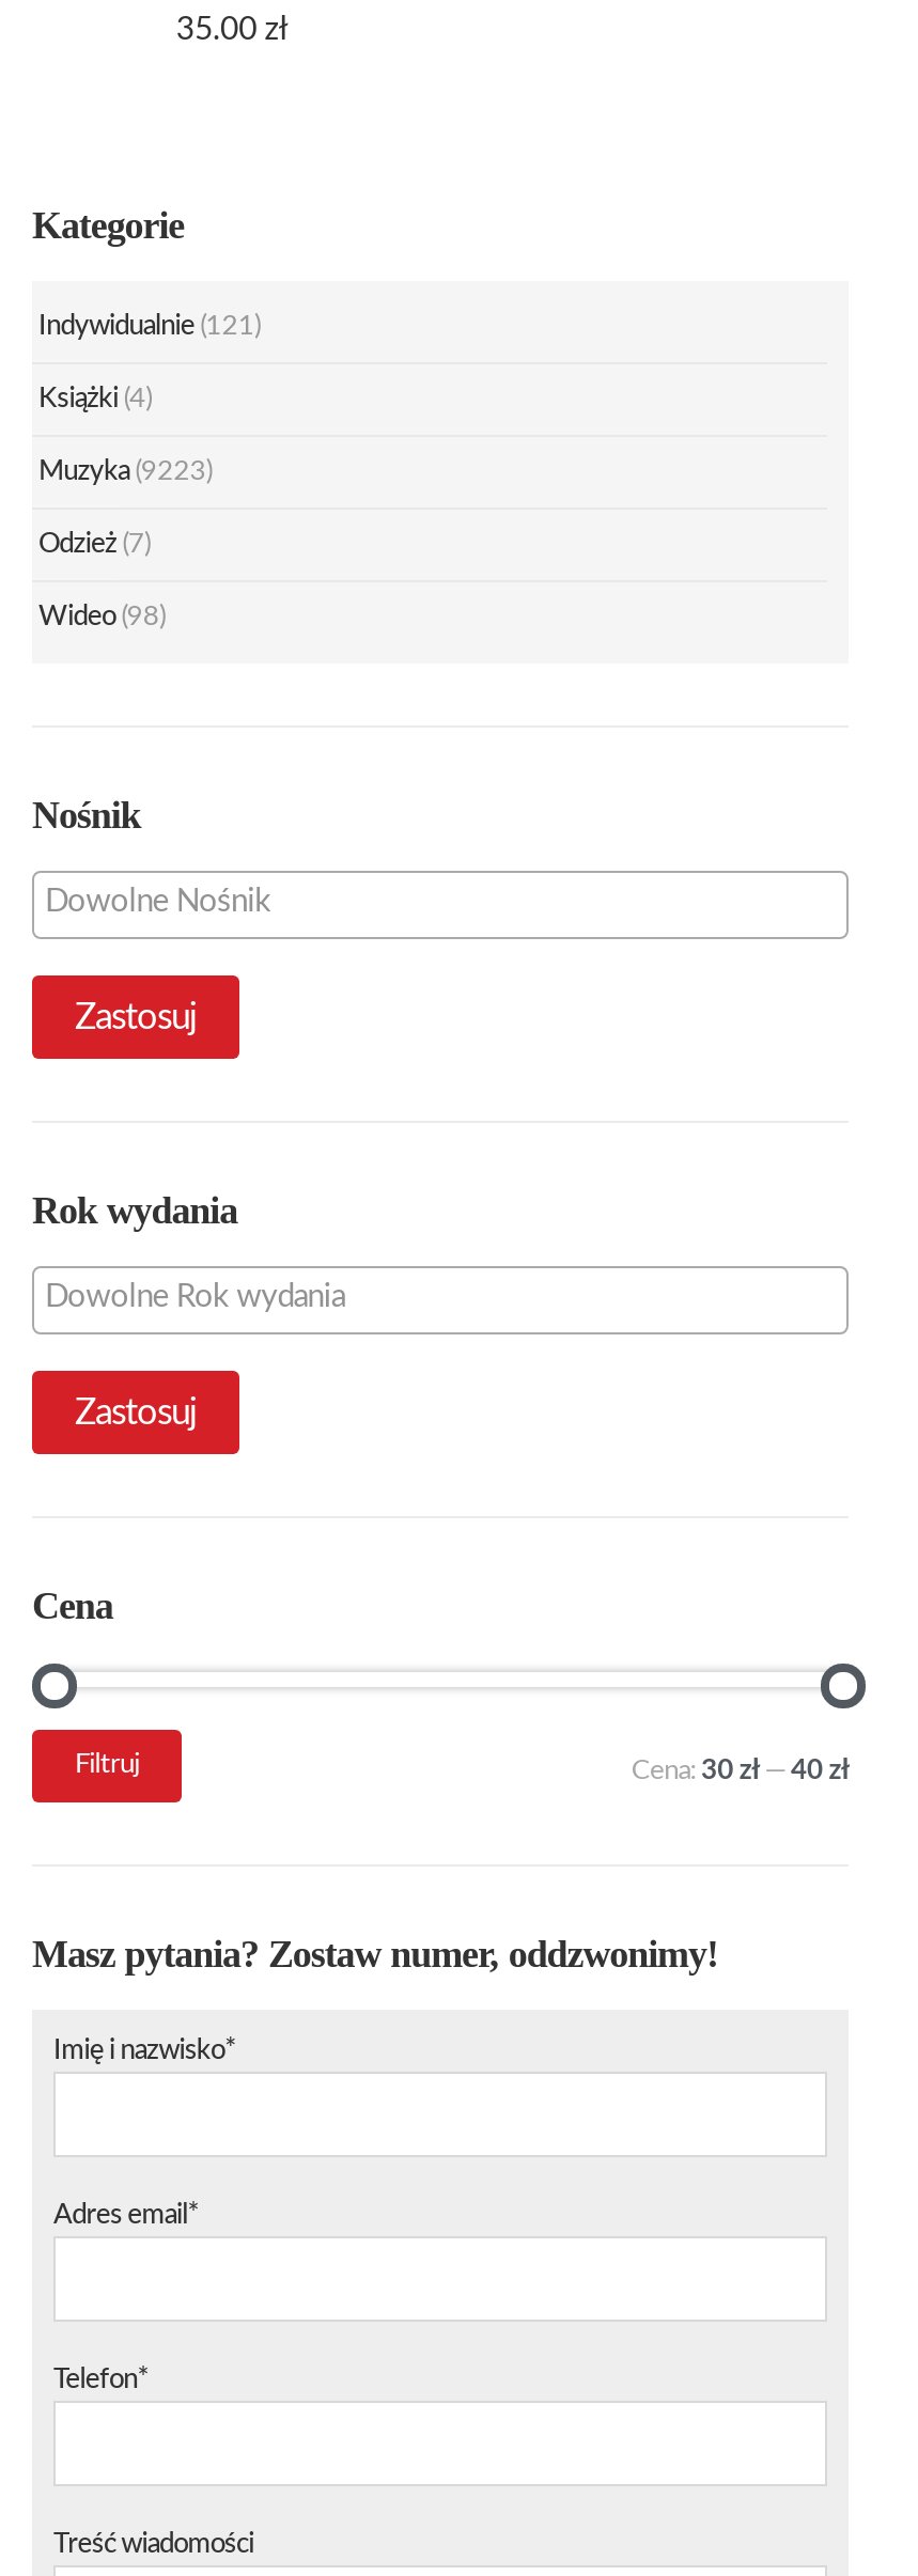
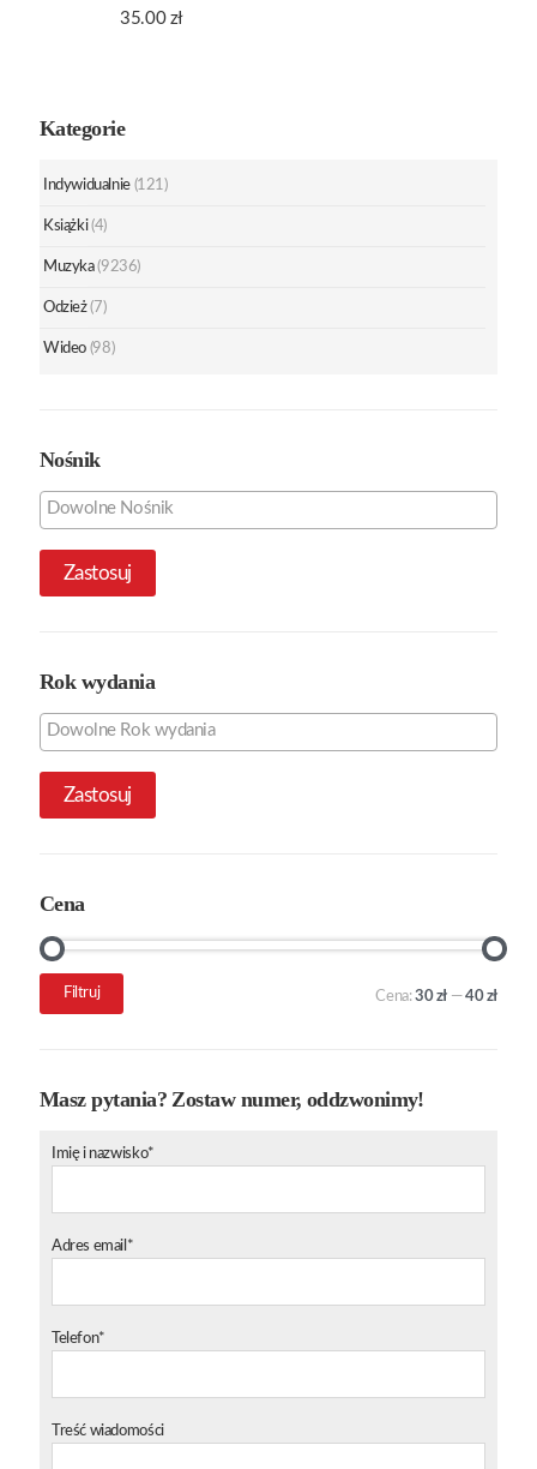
- Muzyka (9223)
+ Muzyka (9236)
